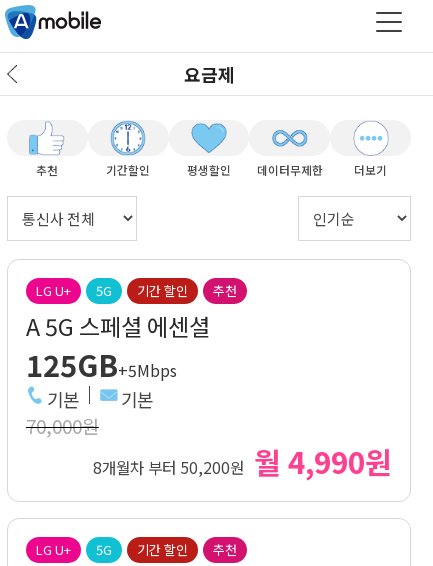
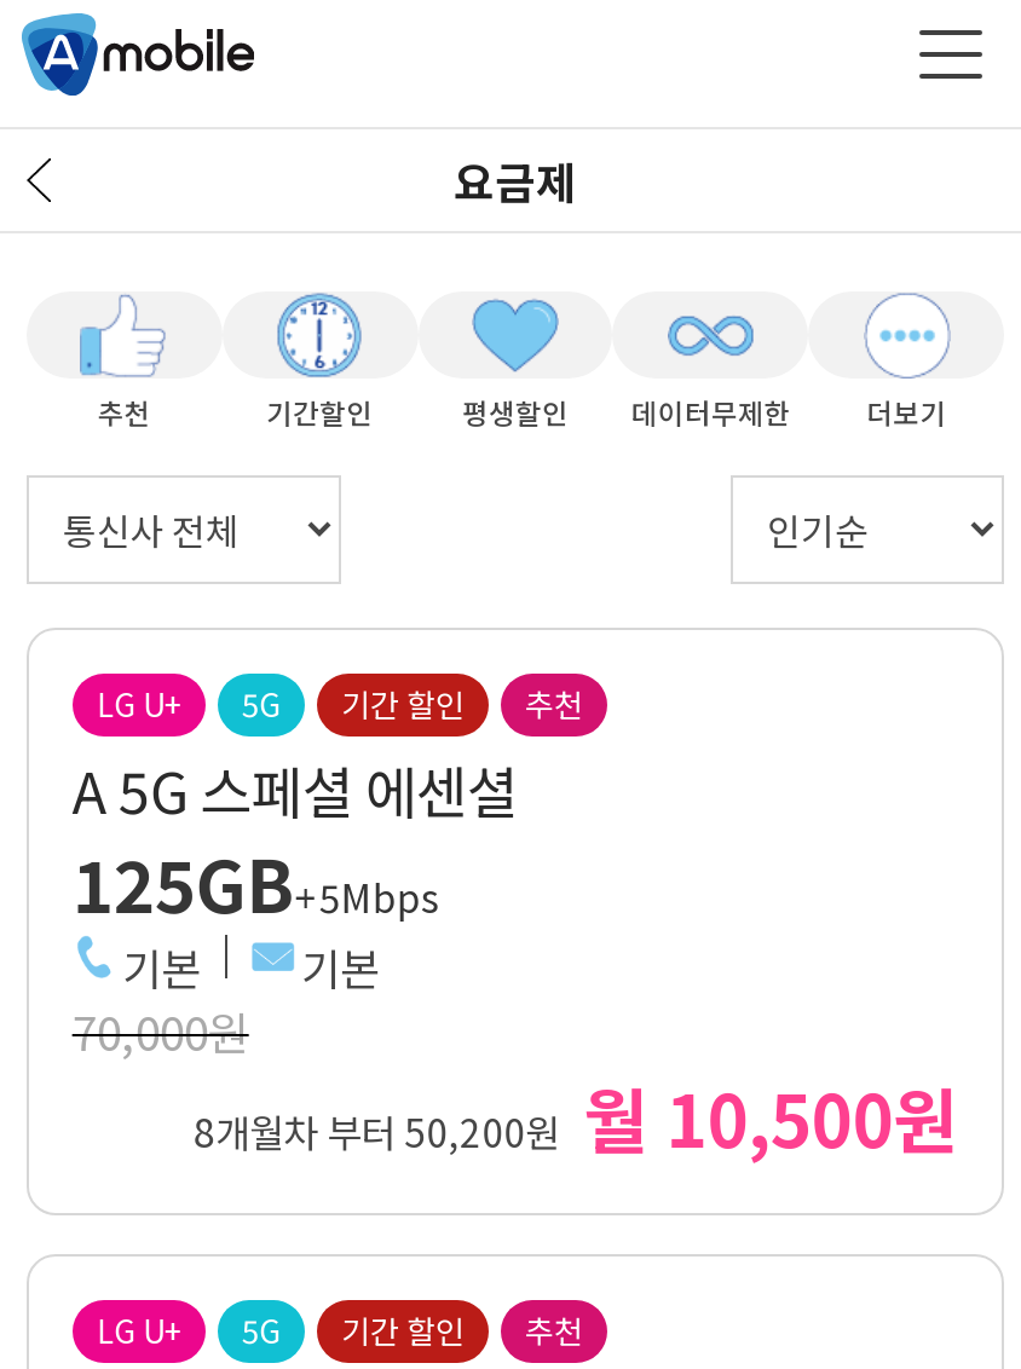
- 8개월차 부터 50,200원 월 4,990원
+ 8개월차 부터 50,200원 월 10,500원
